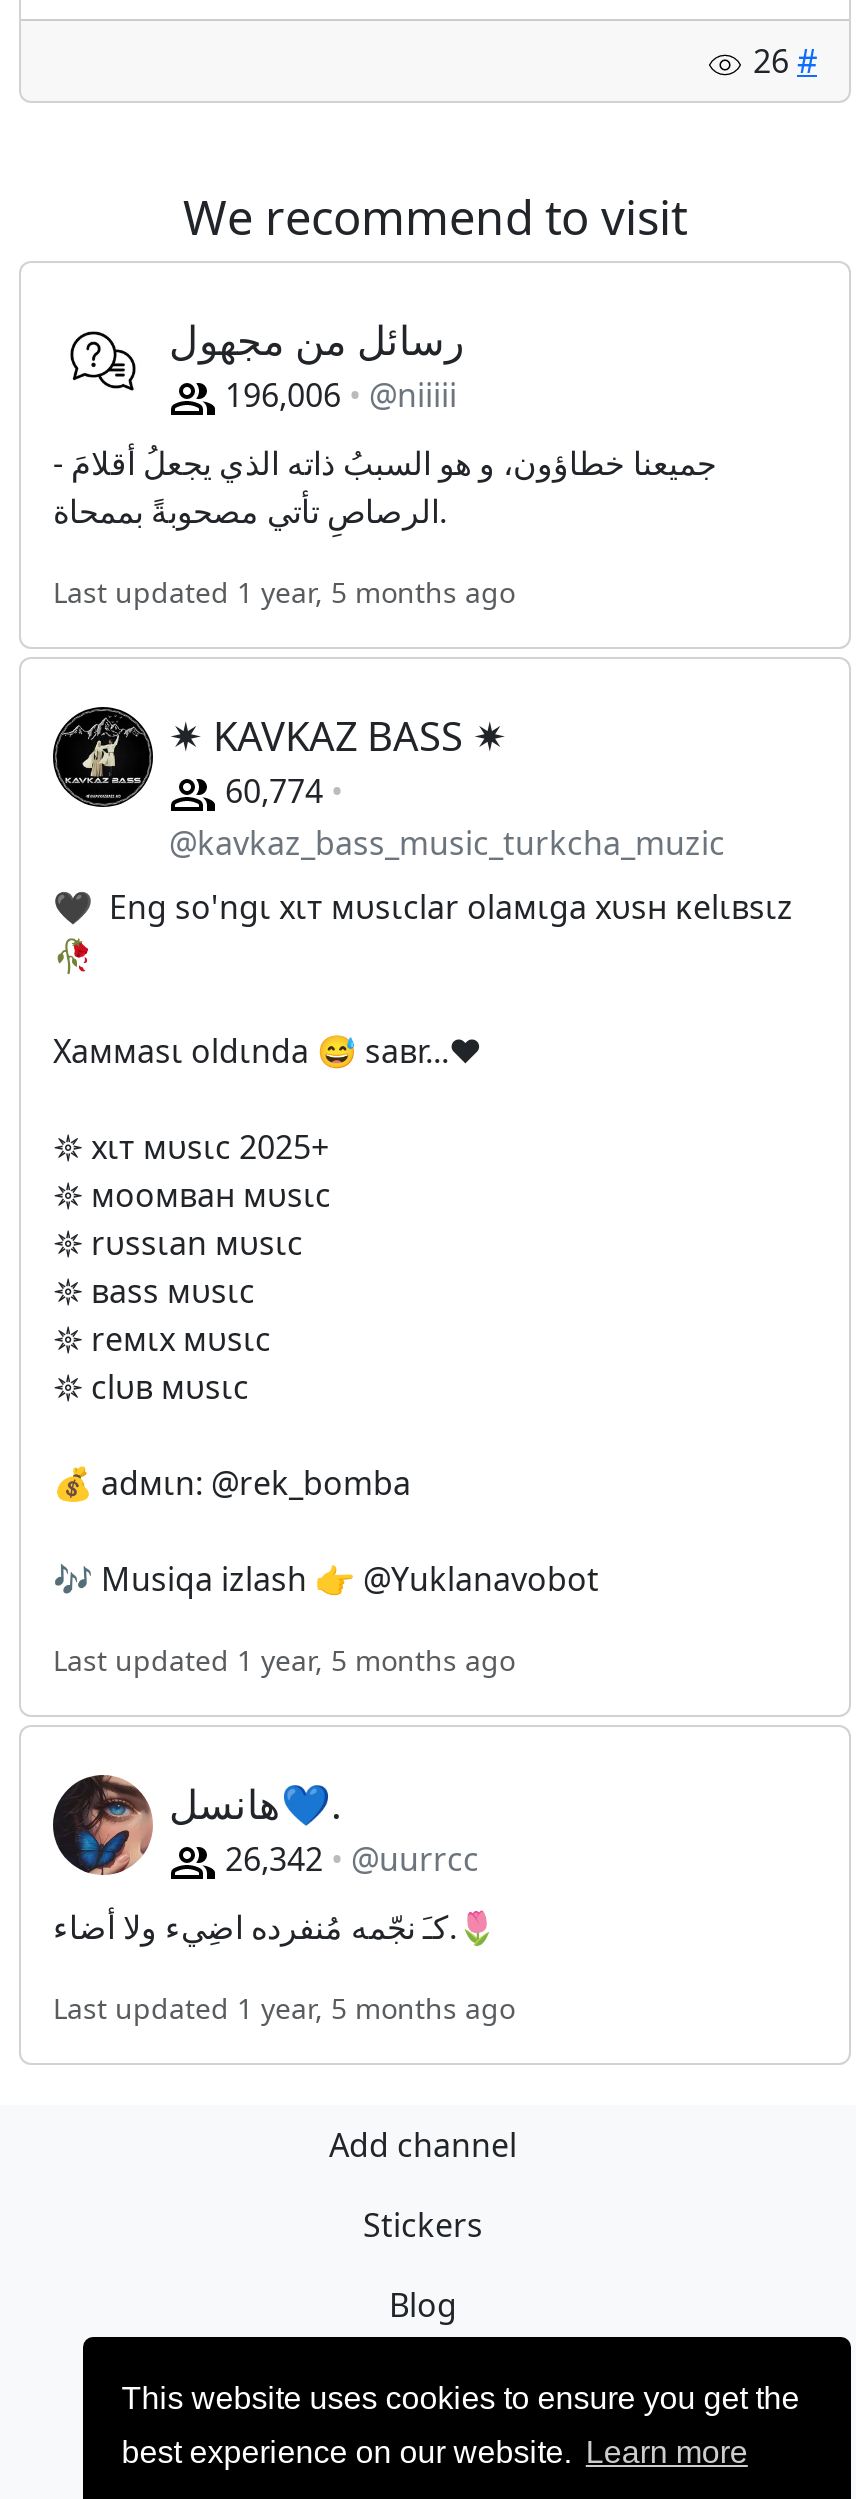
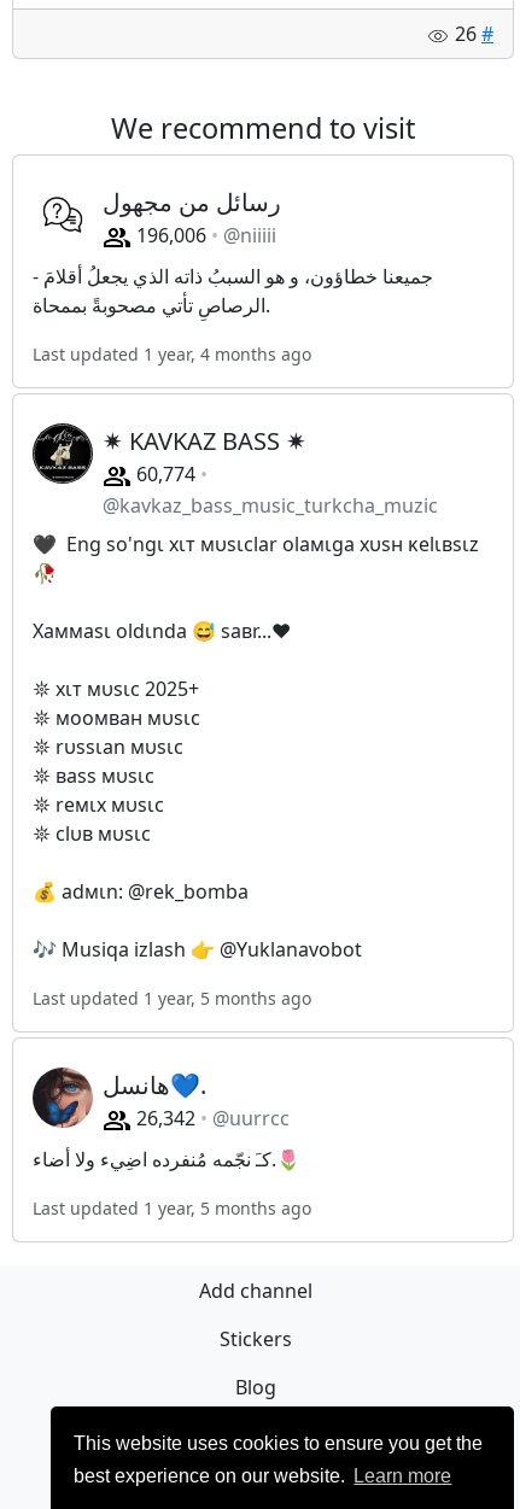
- Last updated 1 year, 5 months ago
+ Last updated 1 year, 4 months ago
